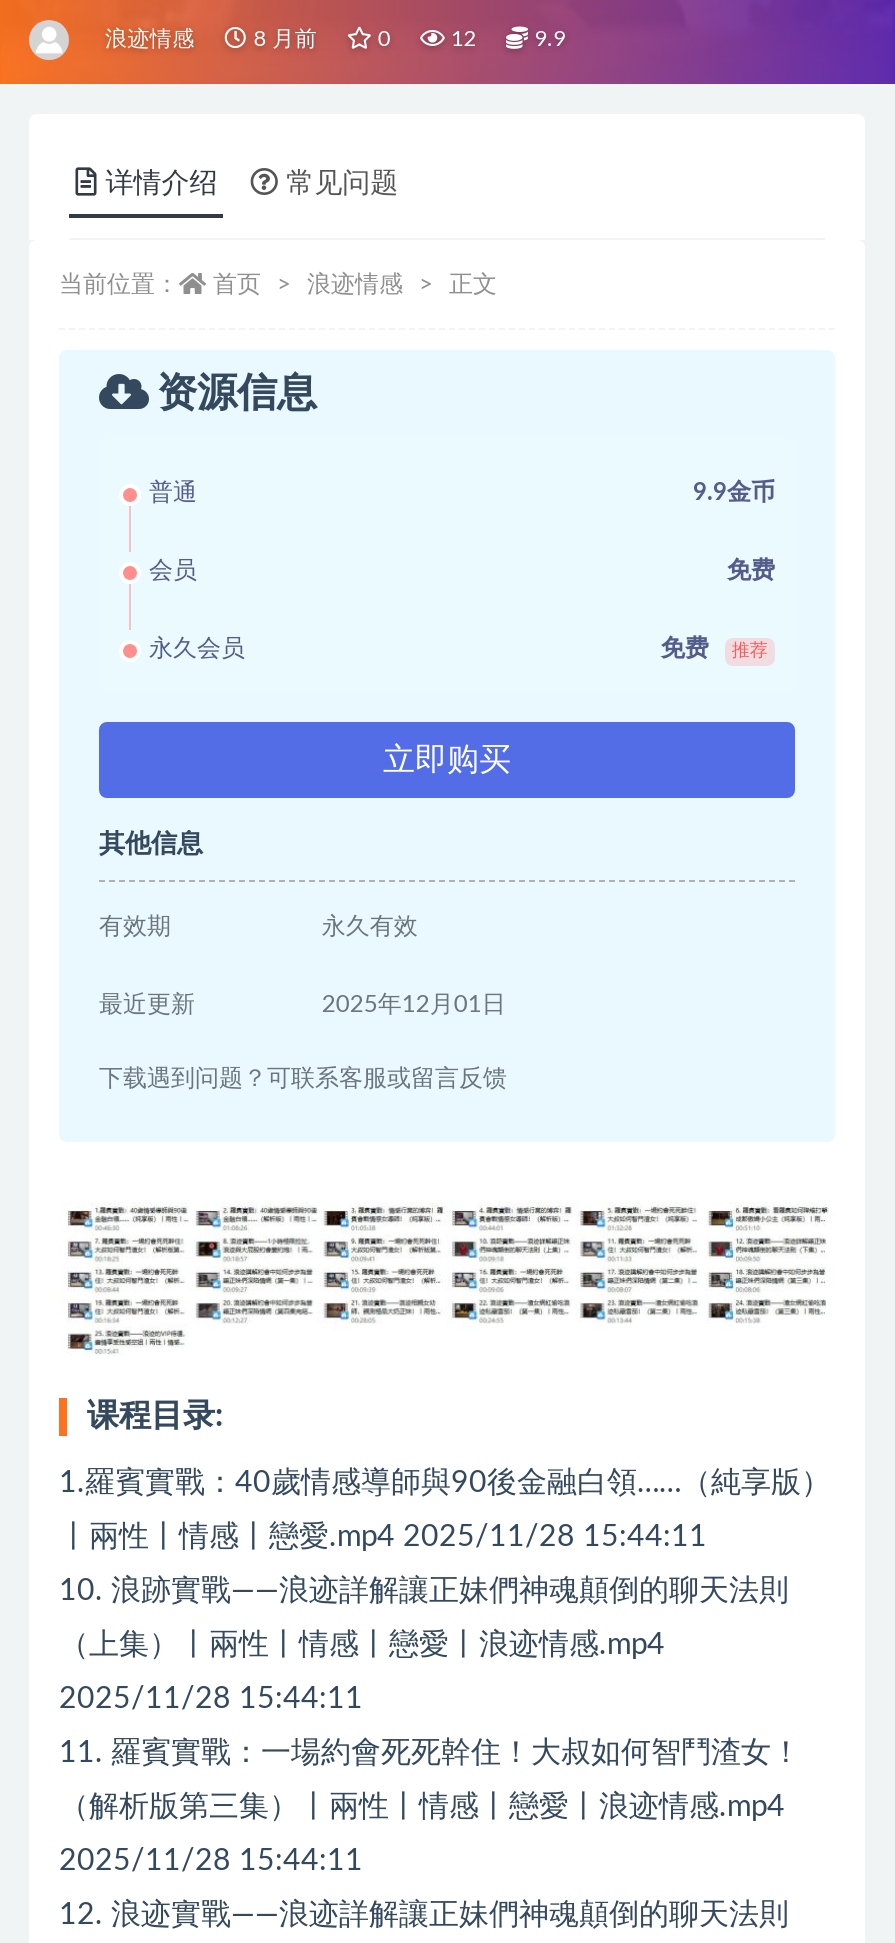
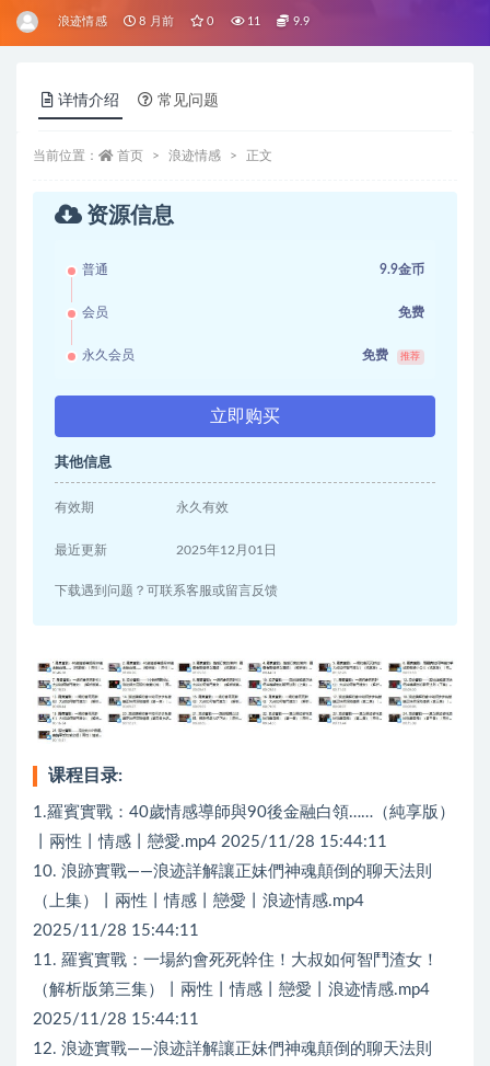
- 12
+ 11
